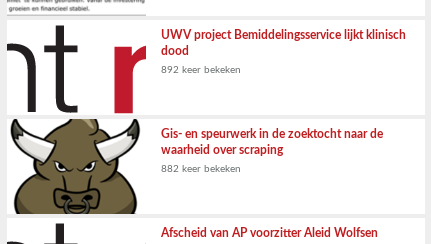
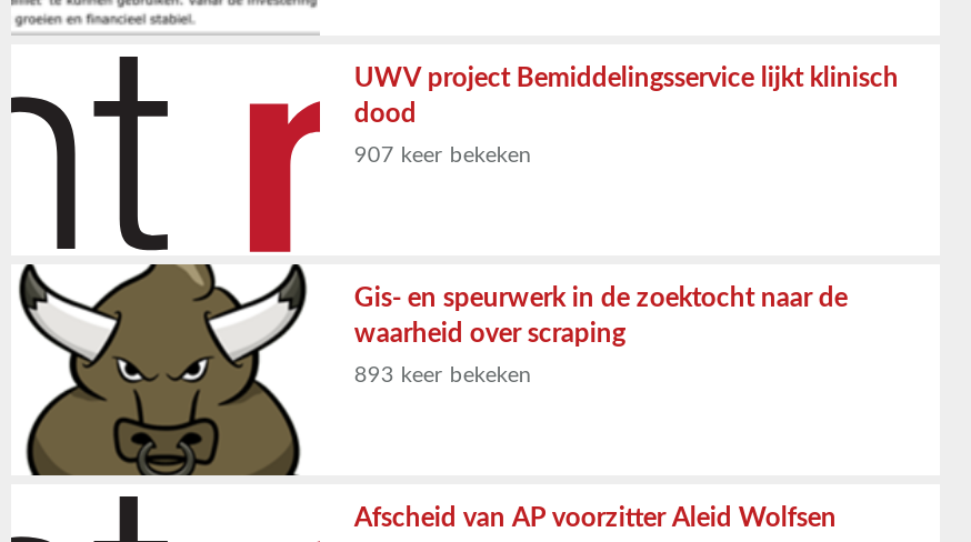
- 892 keer bekeken
+ 907 keer bekeken

- 882 keer bekeken
+ 893 keer bekeken
